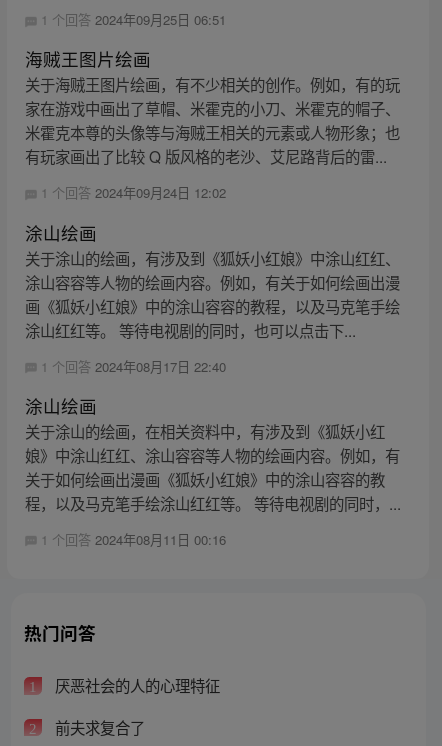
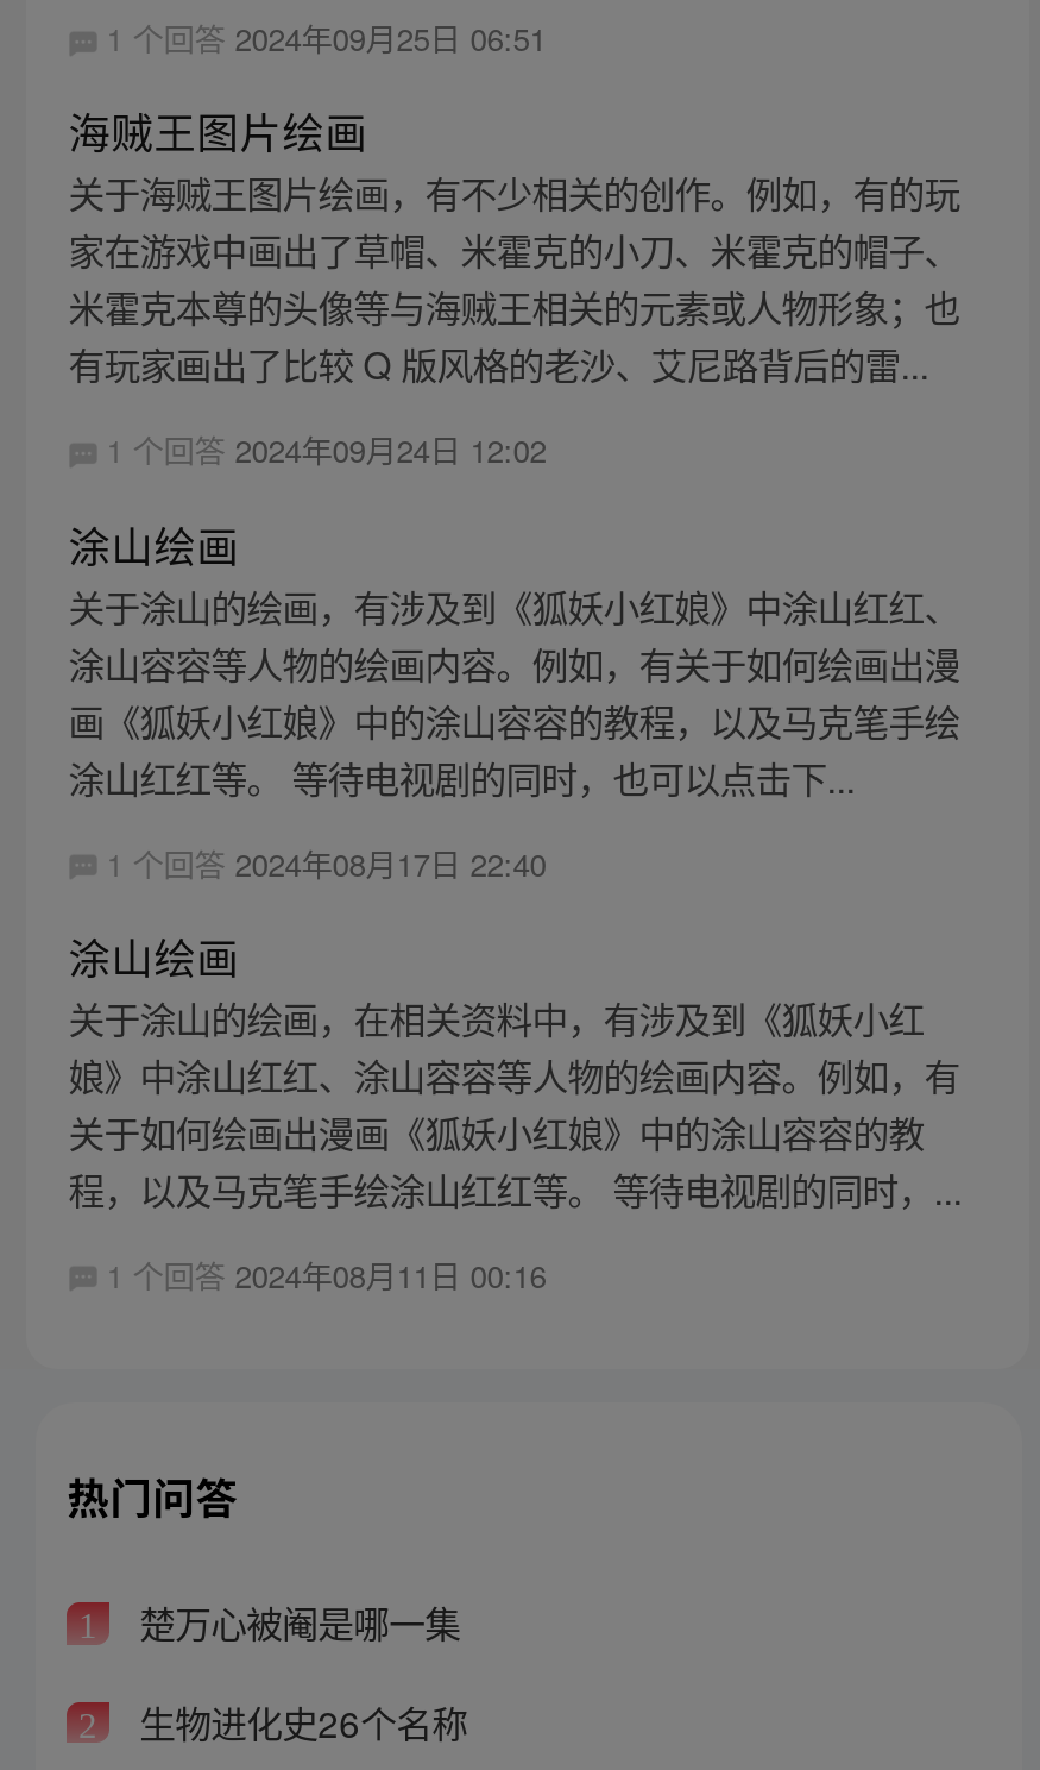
- 厌恶社会的人的心理特征
+ 楚万心被阉是哪一集

- 前夫求复合了
+ 生物进化史26个名称
